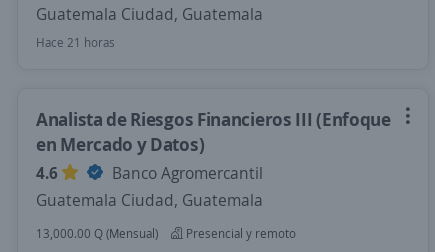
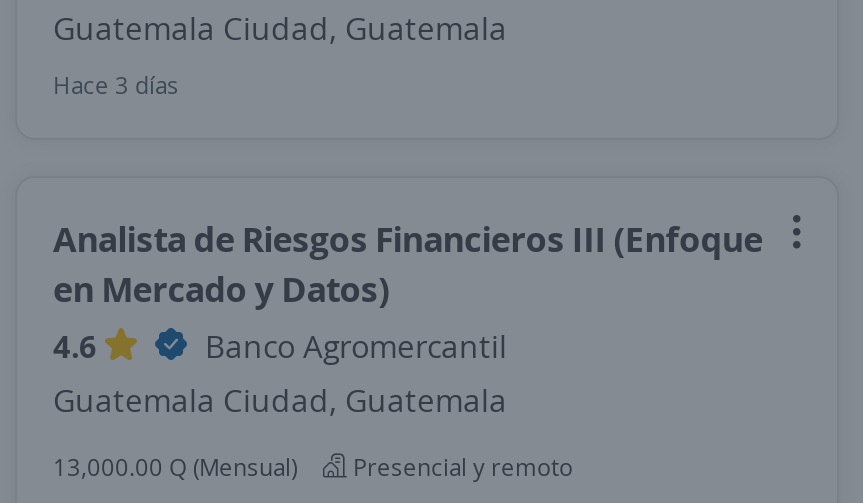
- Hace 21 horas
+ Hace 3 días
